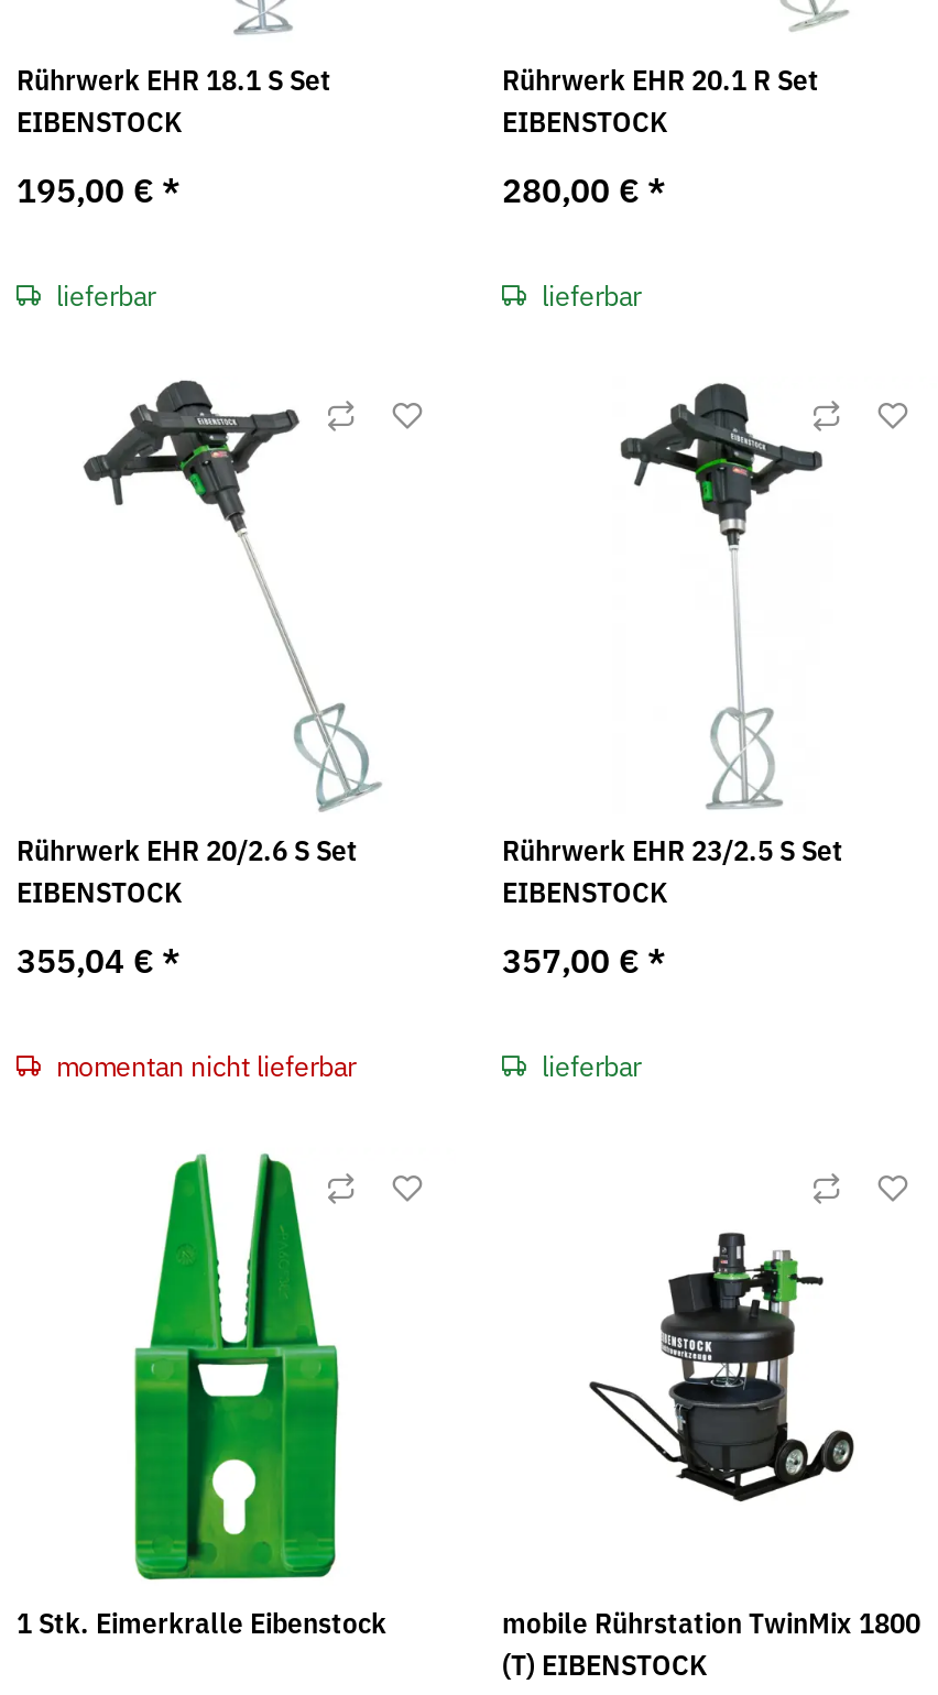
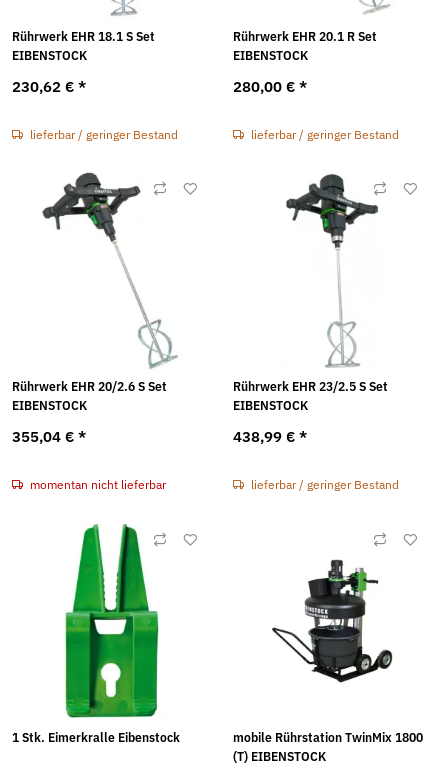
- 195,00 €*
+ 230,62 €*

- lieferbar
+ lieferbar / geringer Bestand

- lieferbar
+ lieferbar / geringer Bestand

- 357,00 €*
+ 438,99 €*

- lieferbar
+ lieferbar / geringer Bestand
